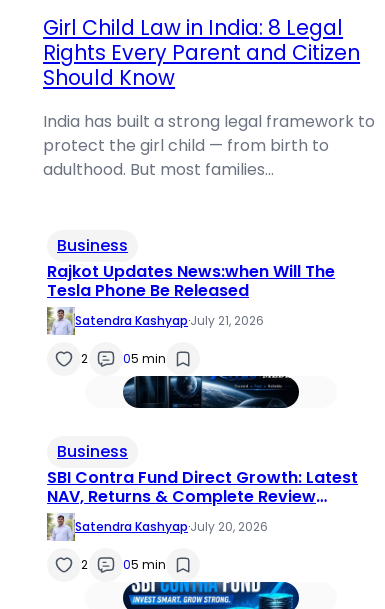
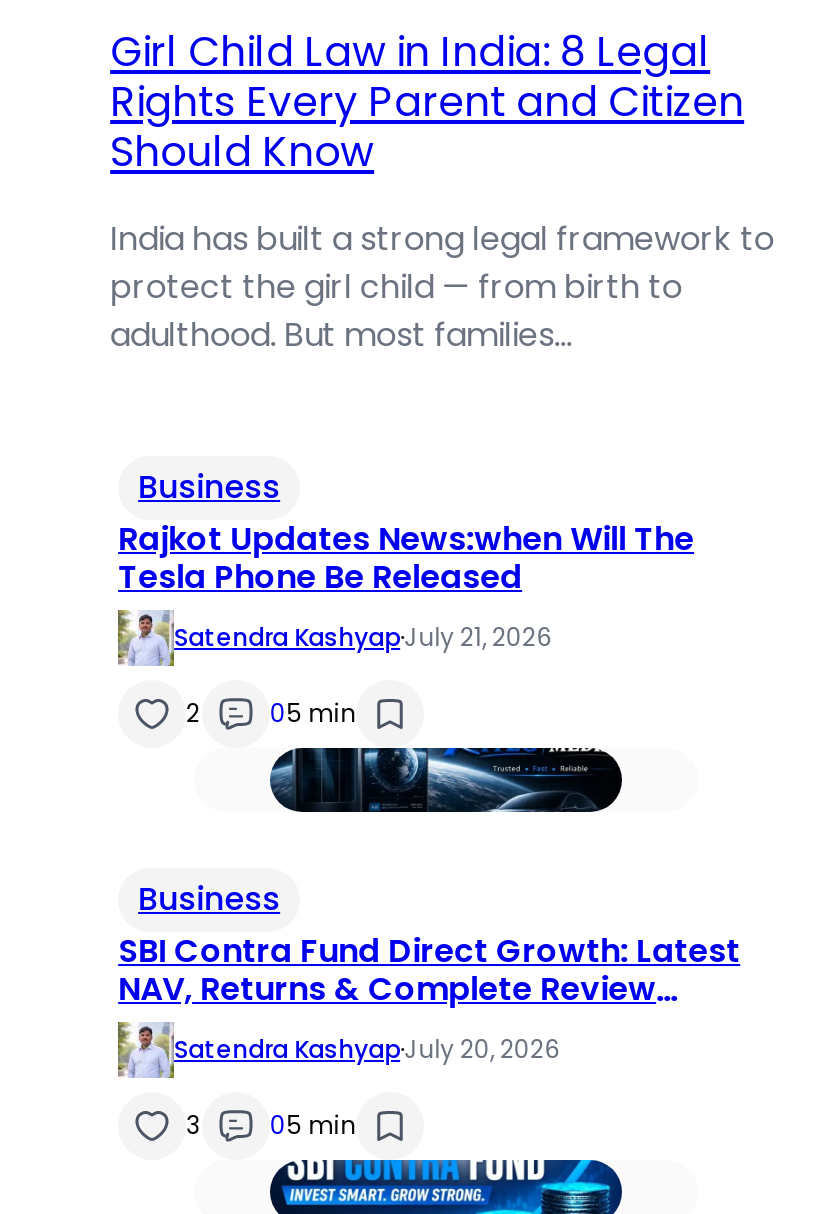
- 2
+ 3
